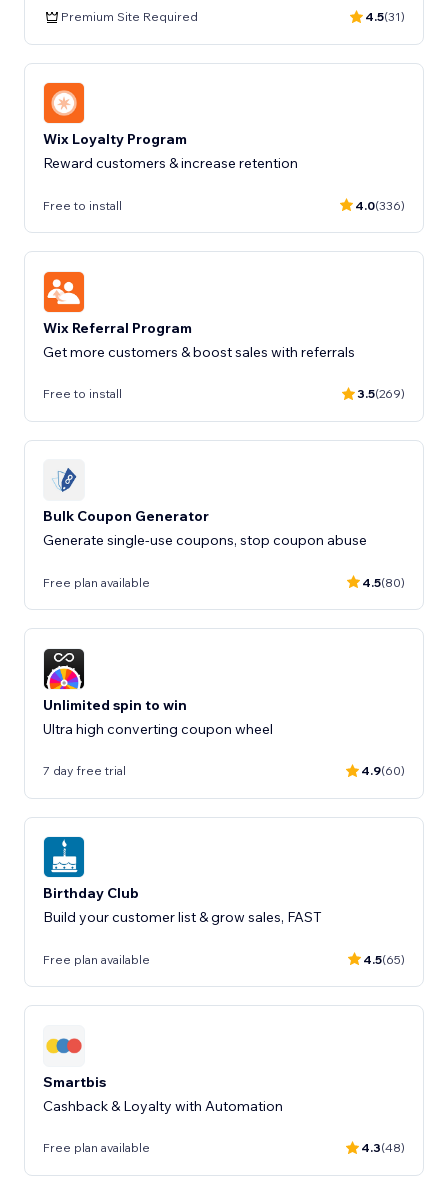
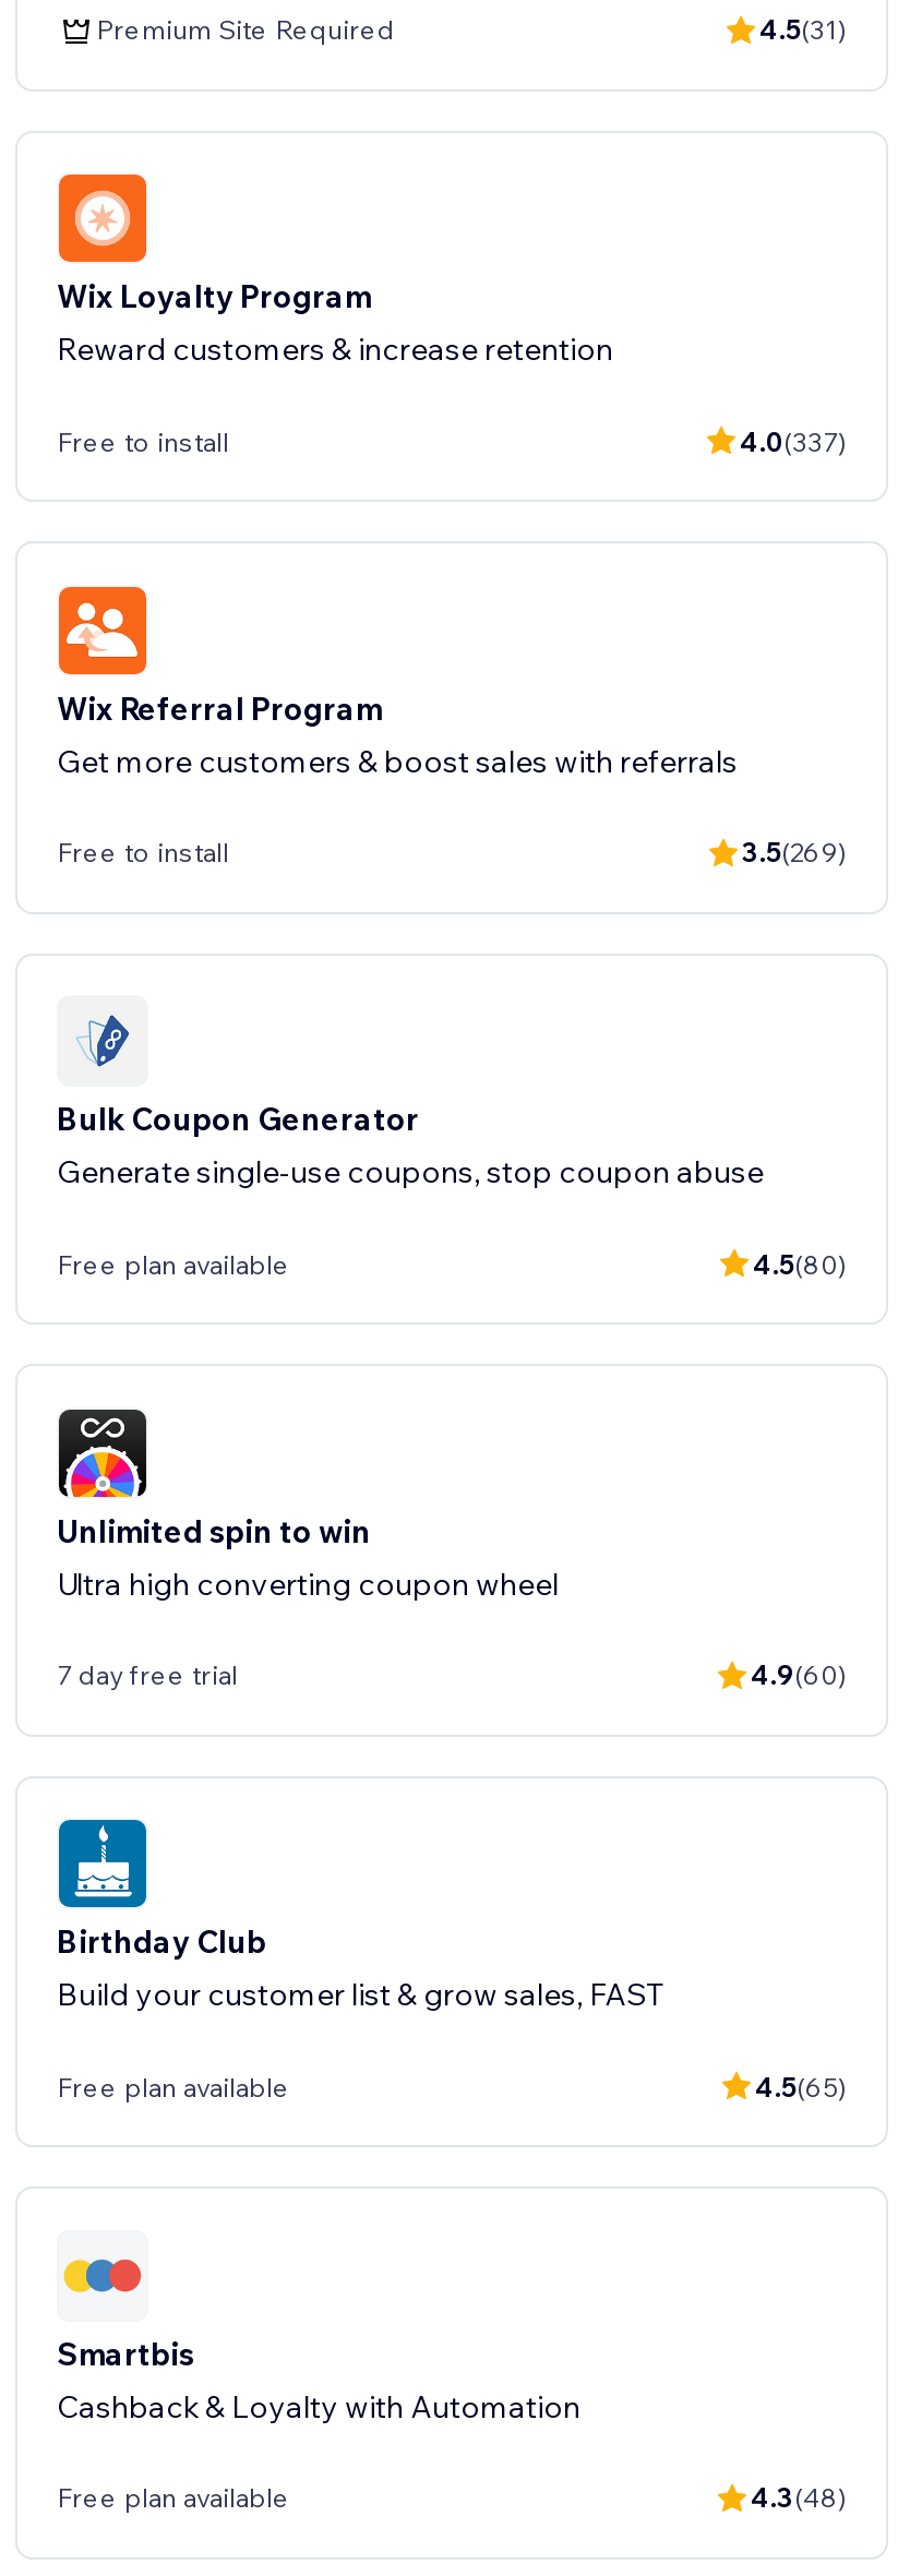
- 4.0(336)
+ 4.0(337)
